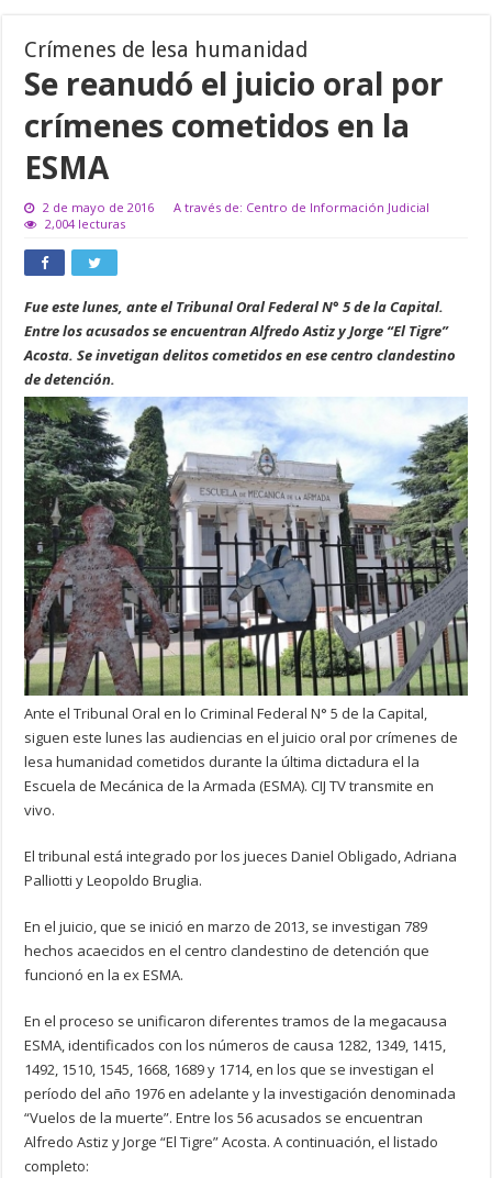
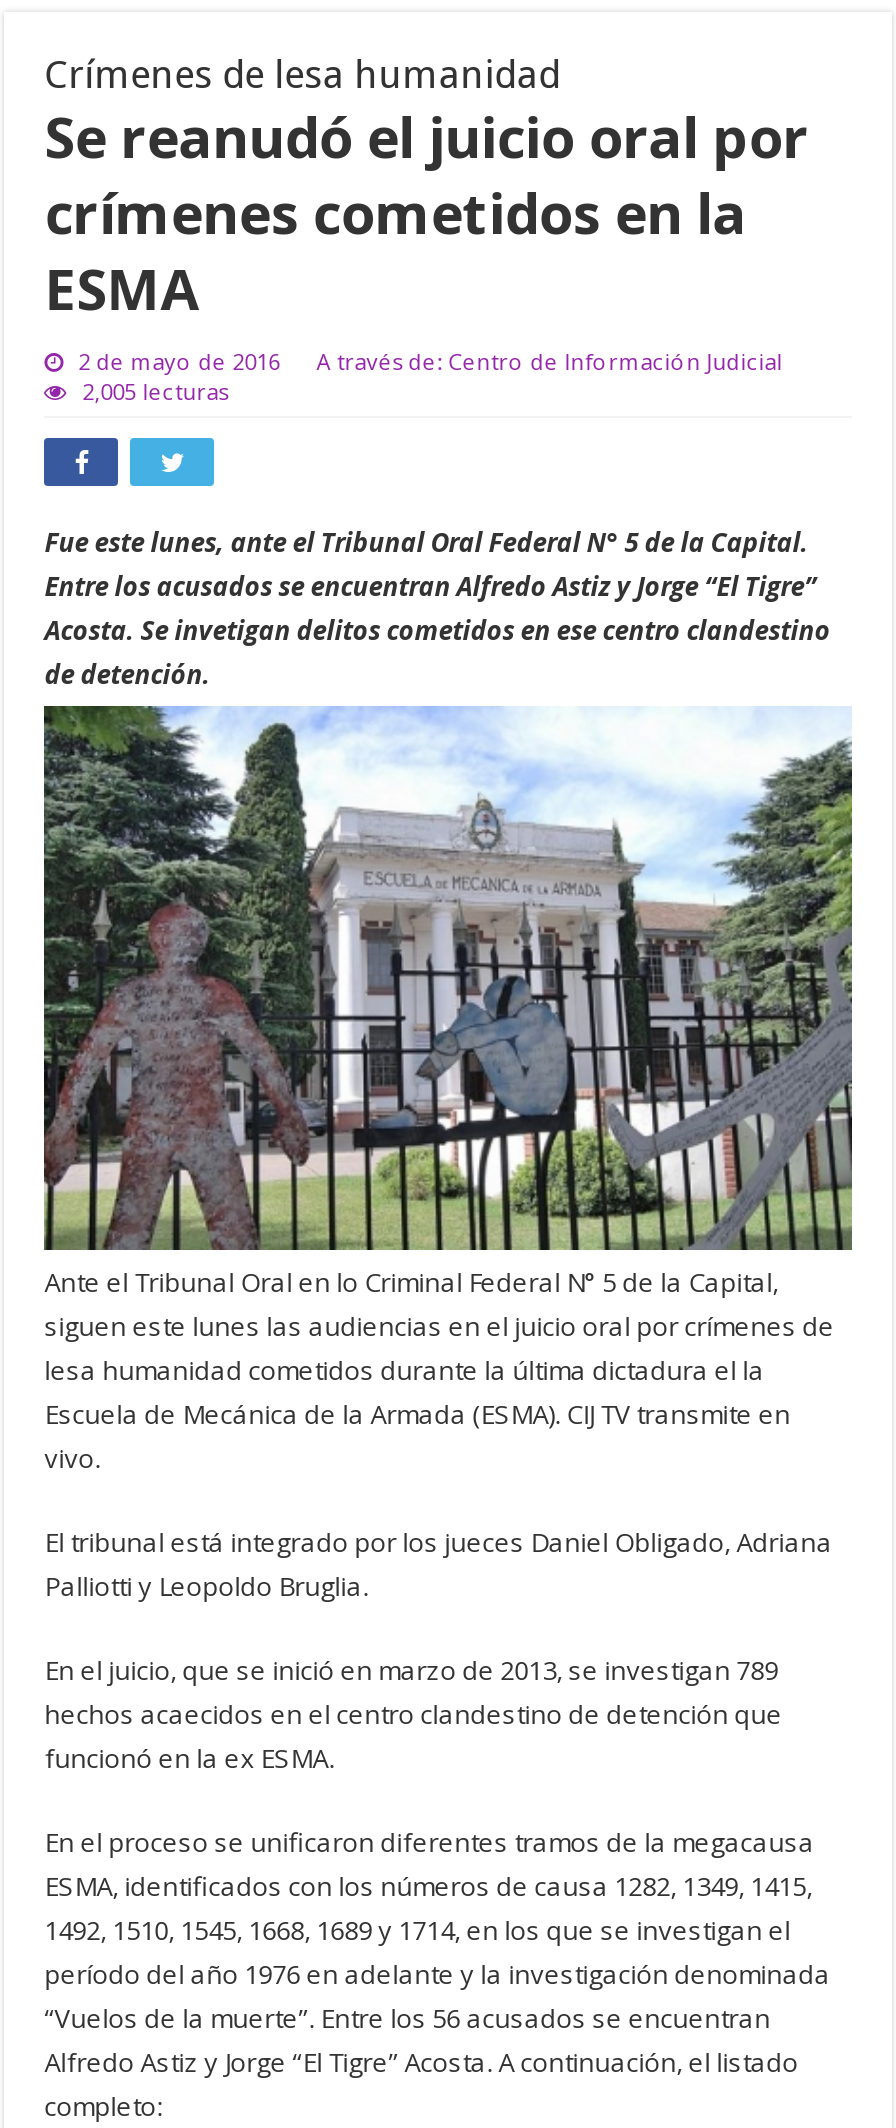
- 2,004 lecturas
+ 2,005 lecturas
